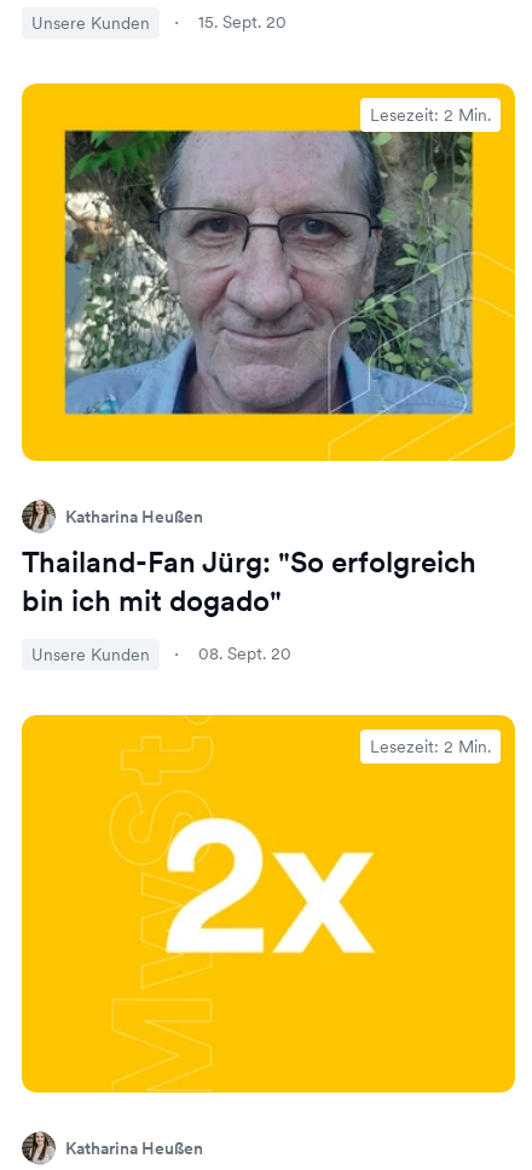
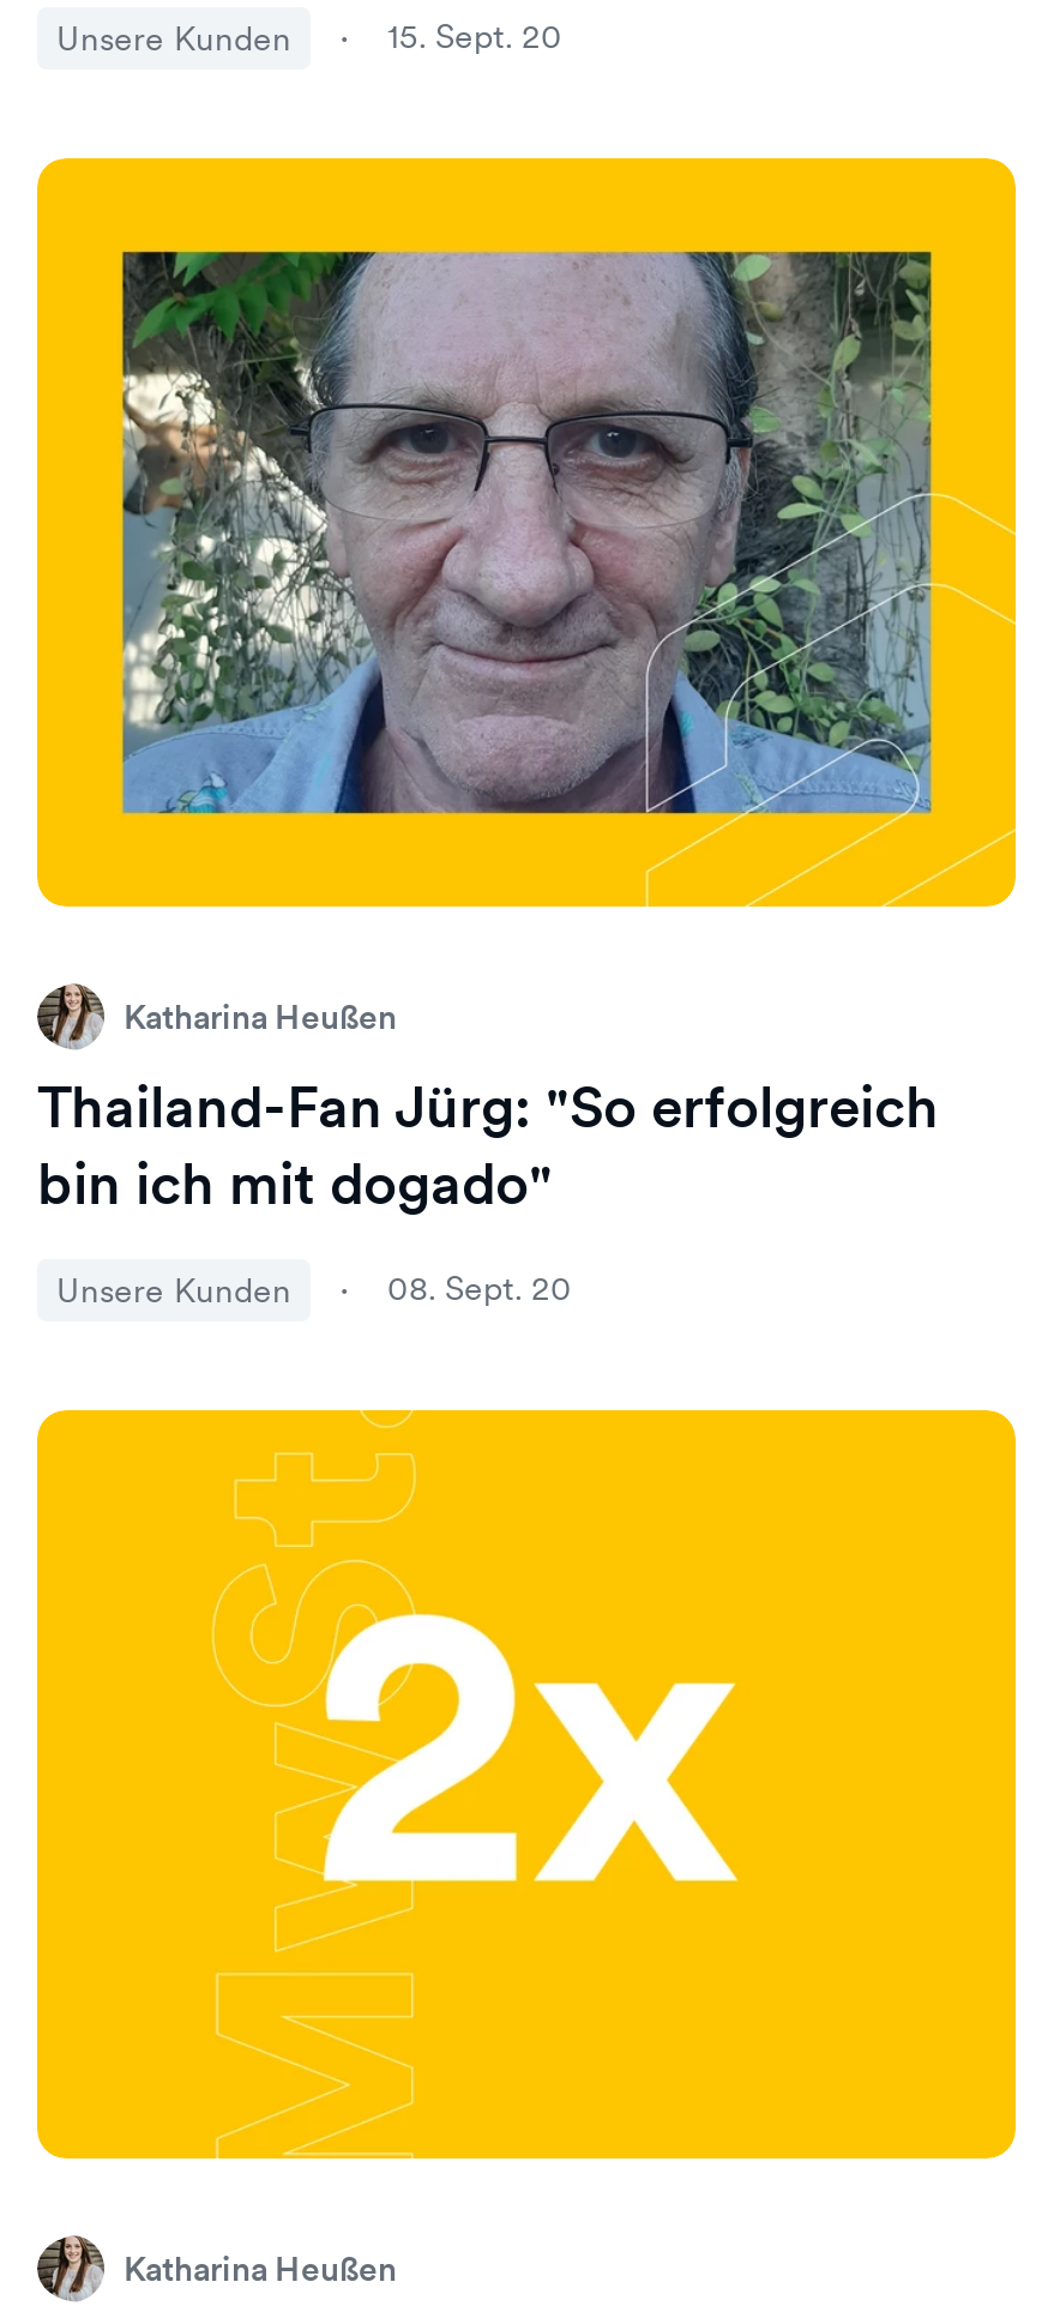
- Lesezeit: 2 Min.

- Lesezeit: 2 Min.
